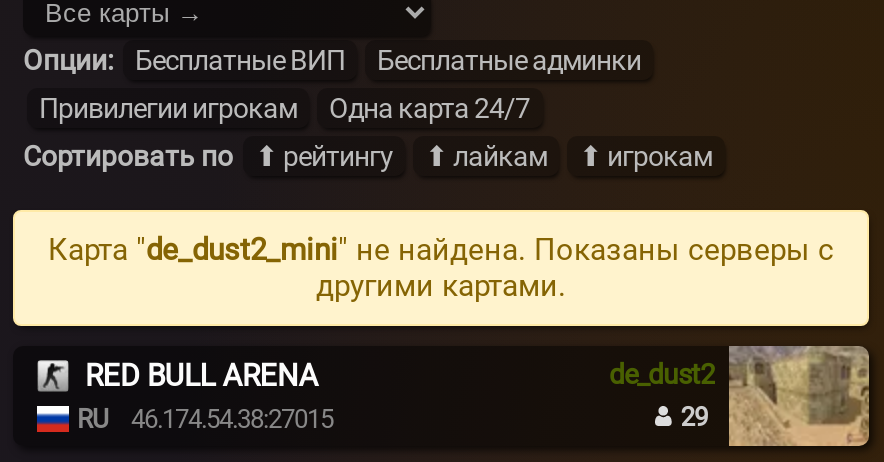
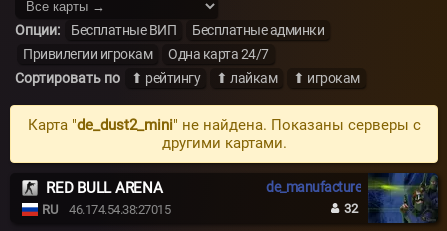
- [image]
- de_dust2
+ [image]
+ de_manufacture

- 29
+ 32
